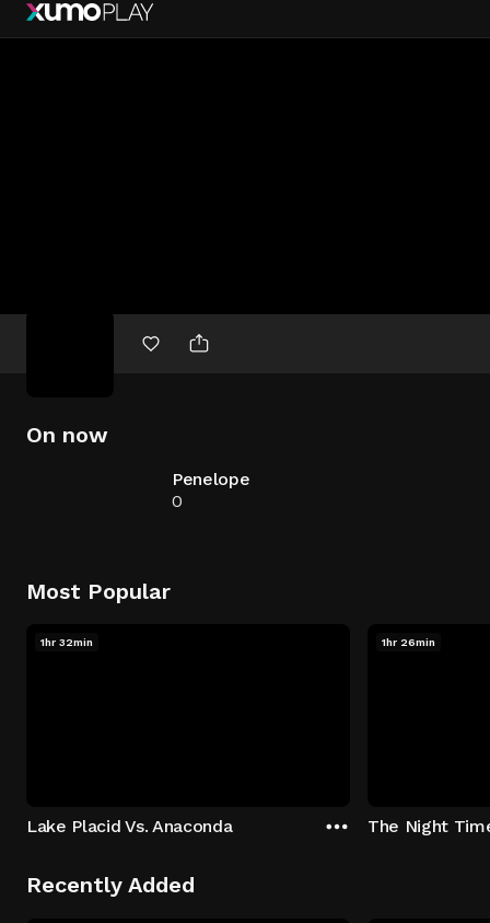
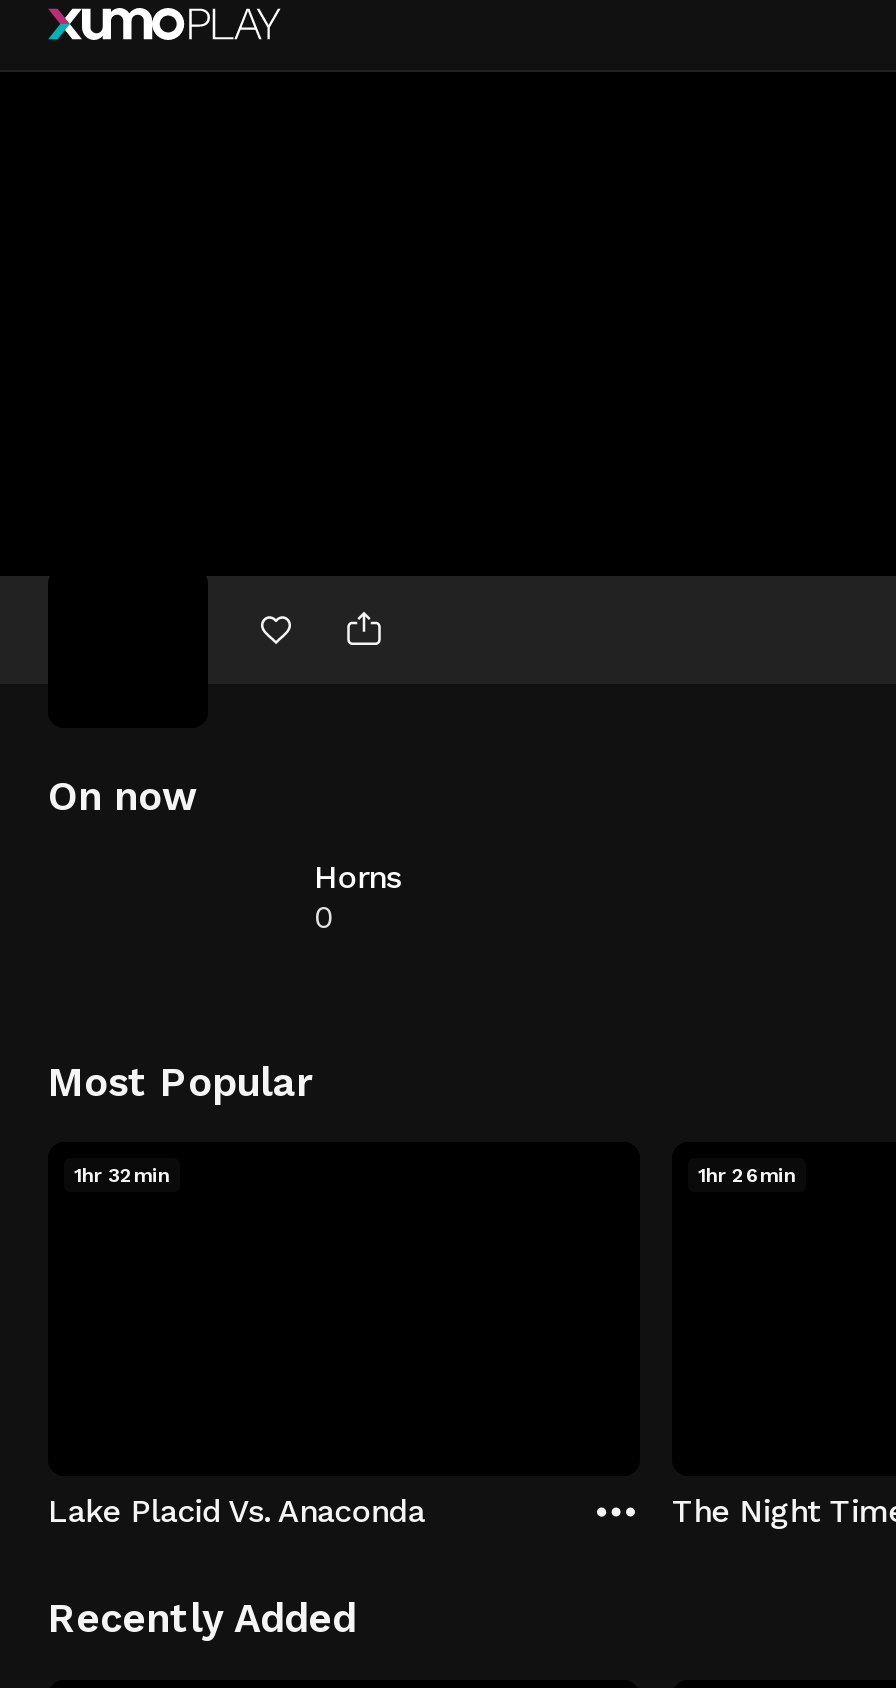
- Penelope
+ Horns
